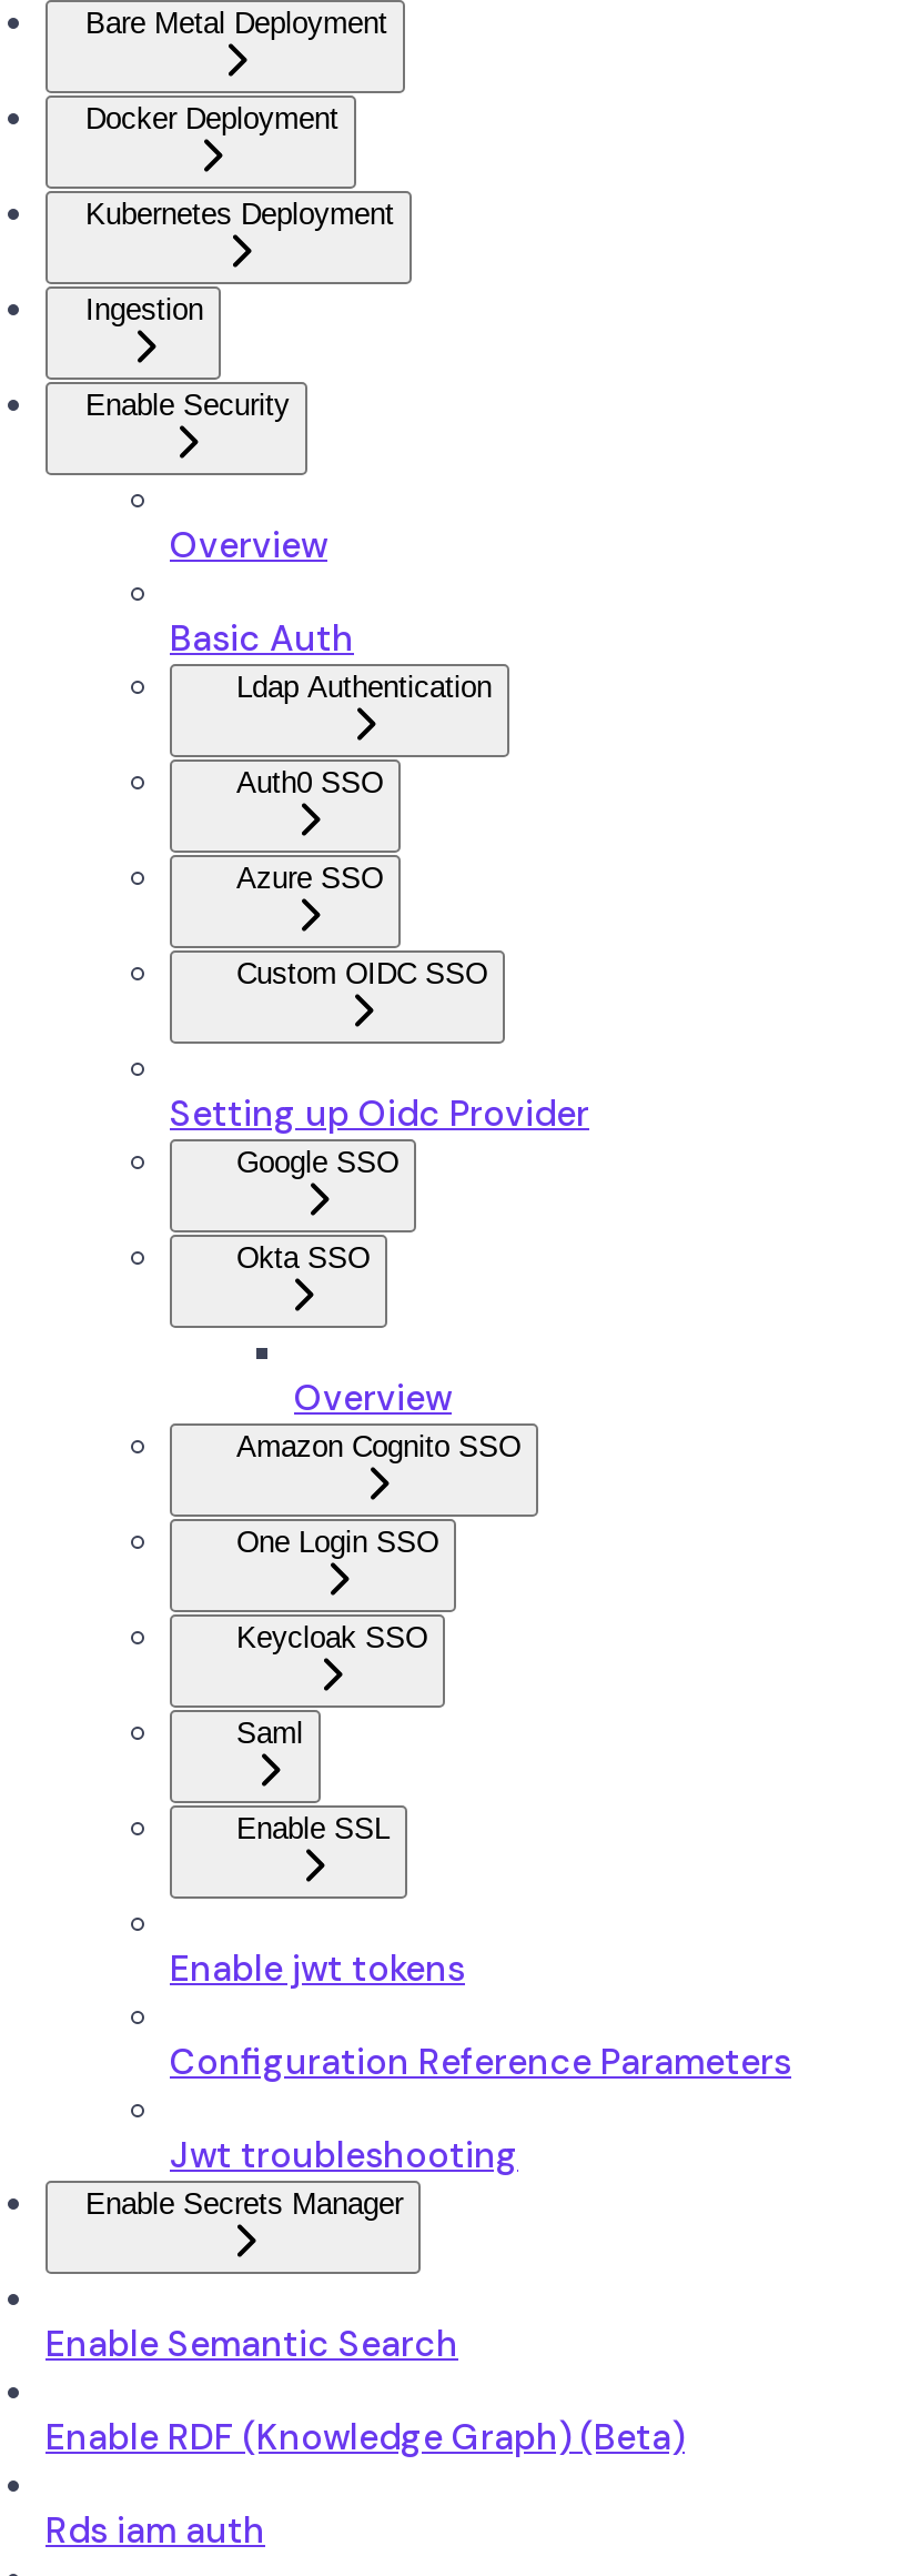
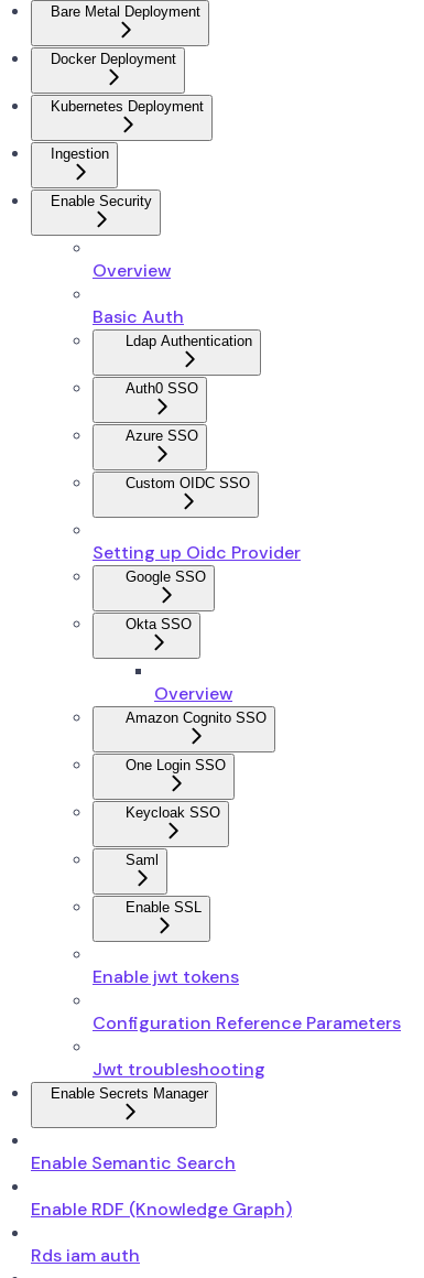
- Enable RDF (Knowledge Graph) (Beta)
+ Enable RDF (Knowledge Graph)
